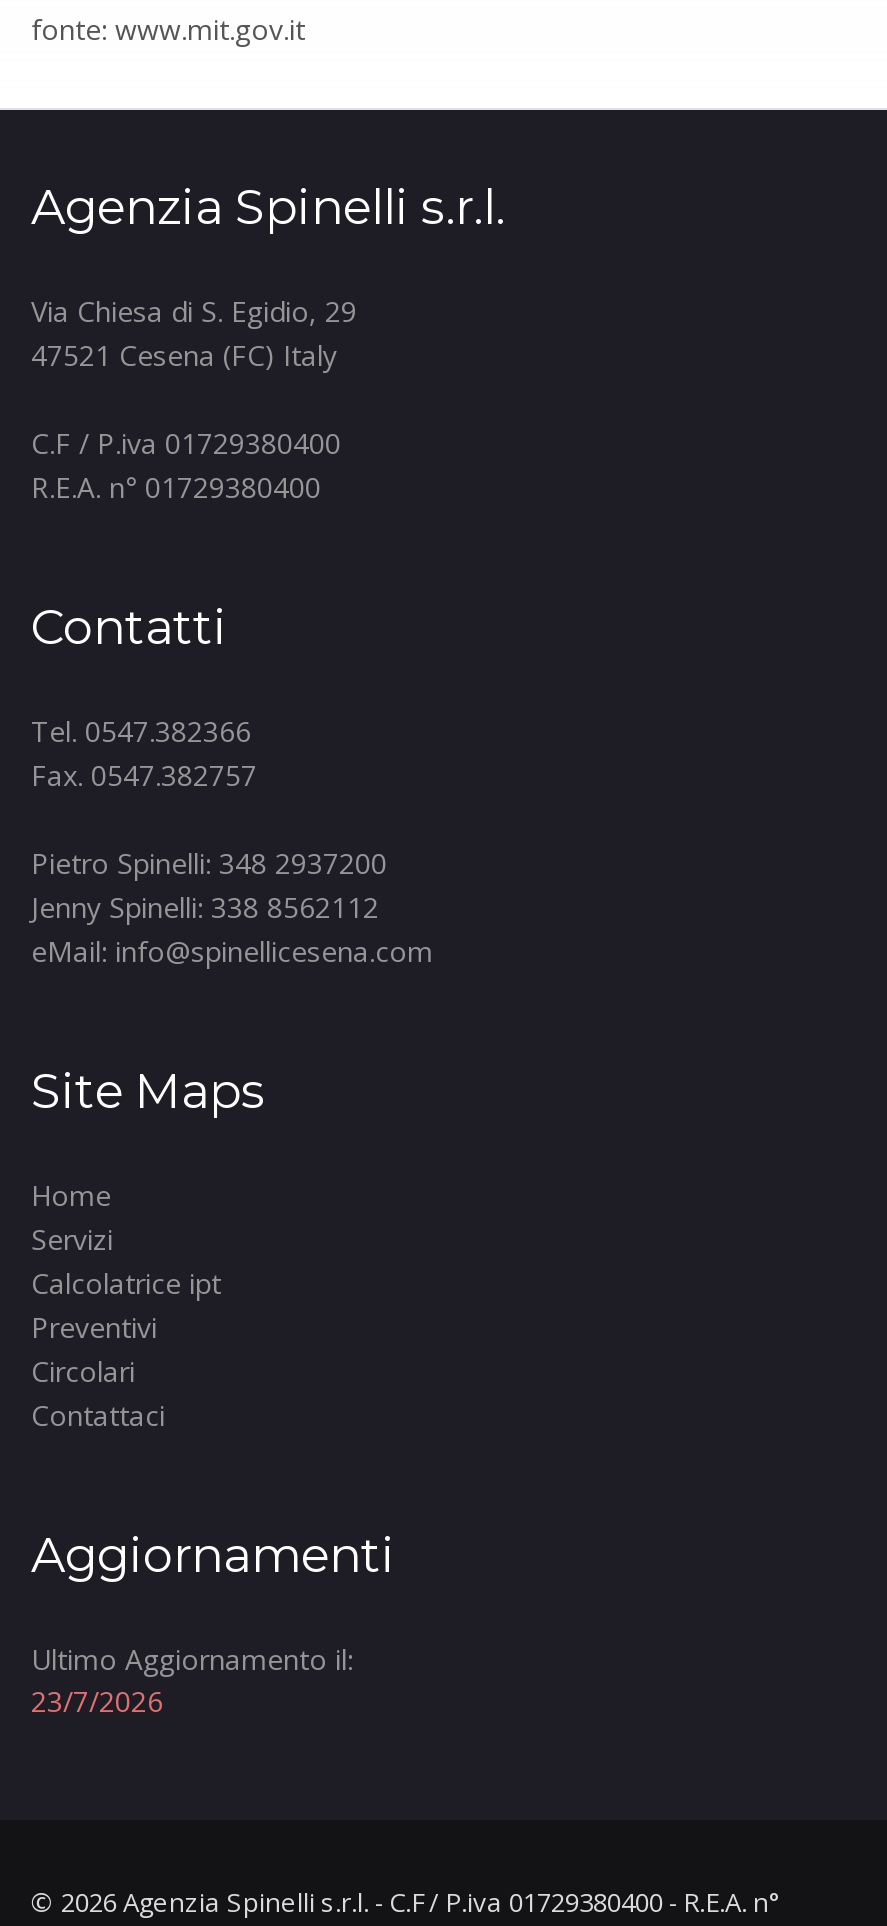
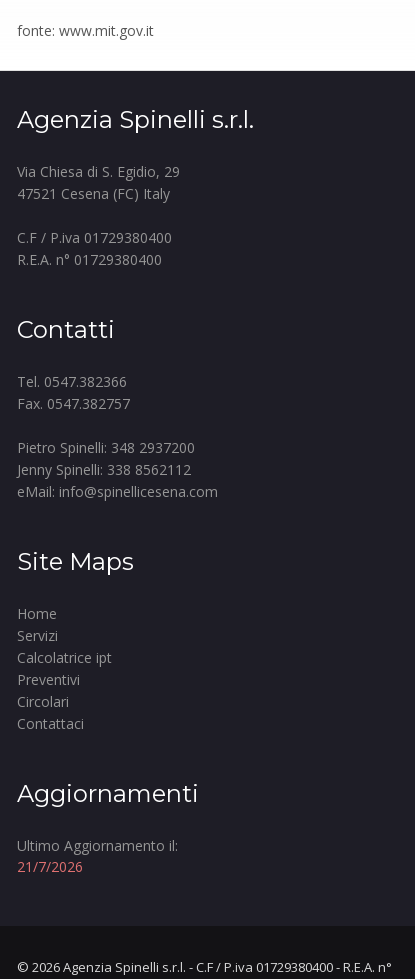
- 23/7/2026
+ 21/7/2026
